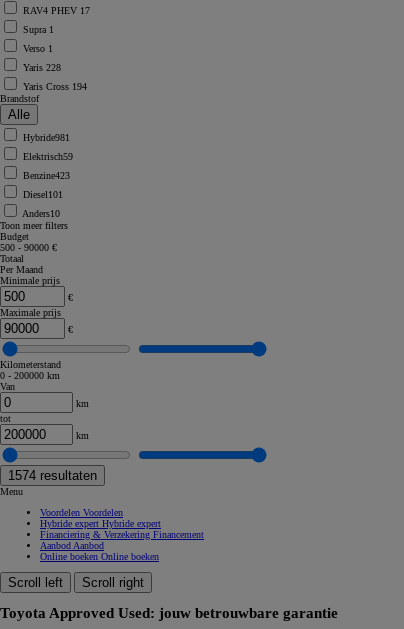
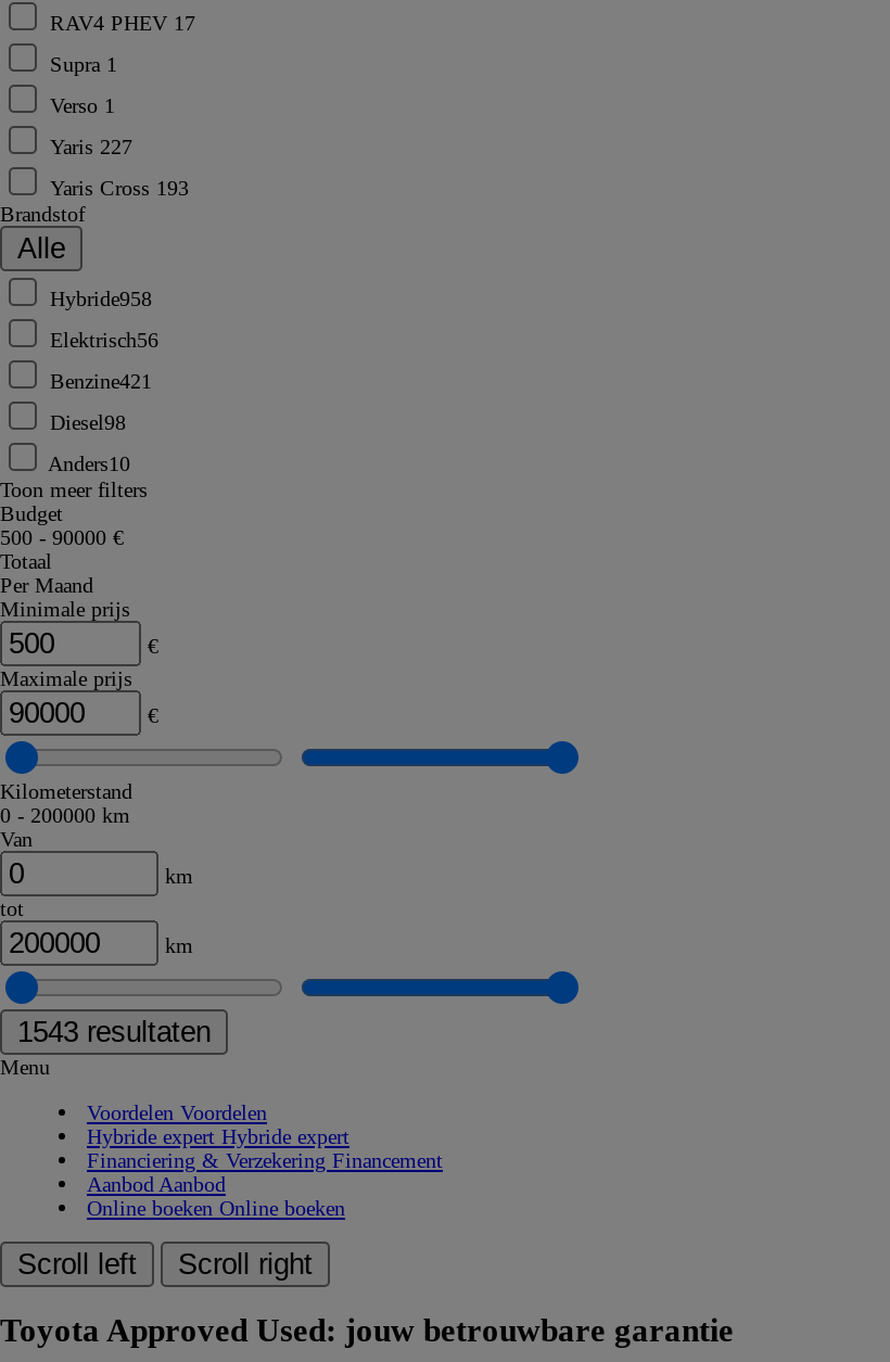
- Yaris 228
+ Yaris 227

- Yaris Cross 194
+ Yaris Cross 193

- Hybride981
+ Hybride958

- Elektrisch59
+ Elektrisch56

- Benzine423
+ Benzine421

- Diesel101
+ Diesel98

- 1574 resultaten
+ 1543 resultaten
